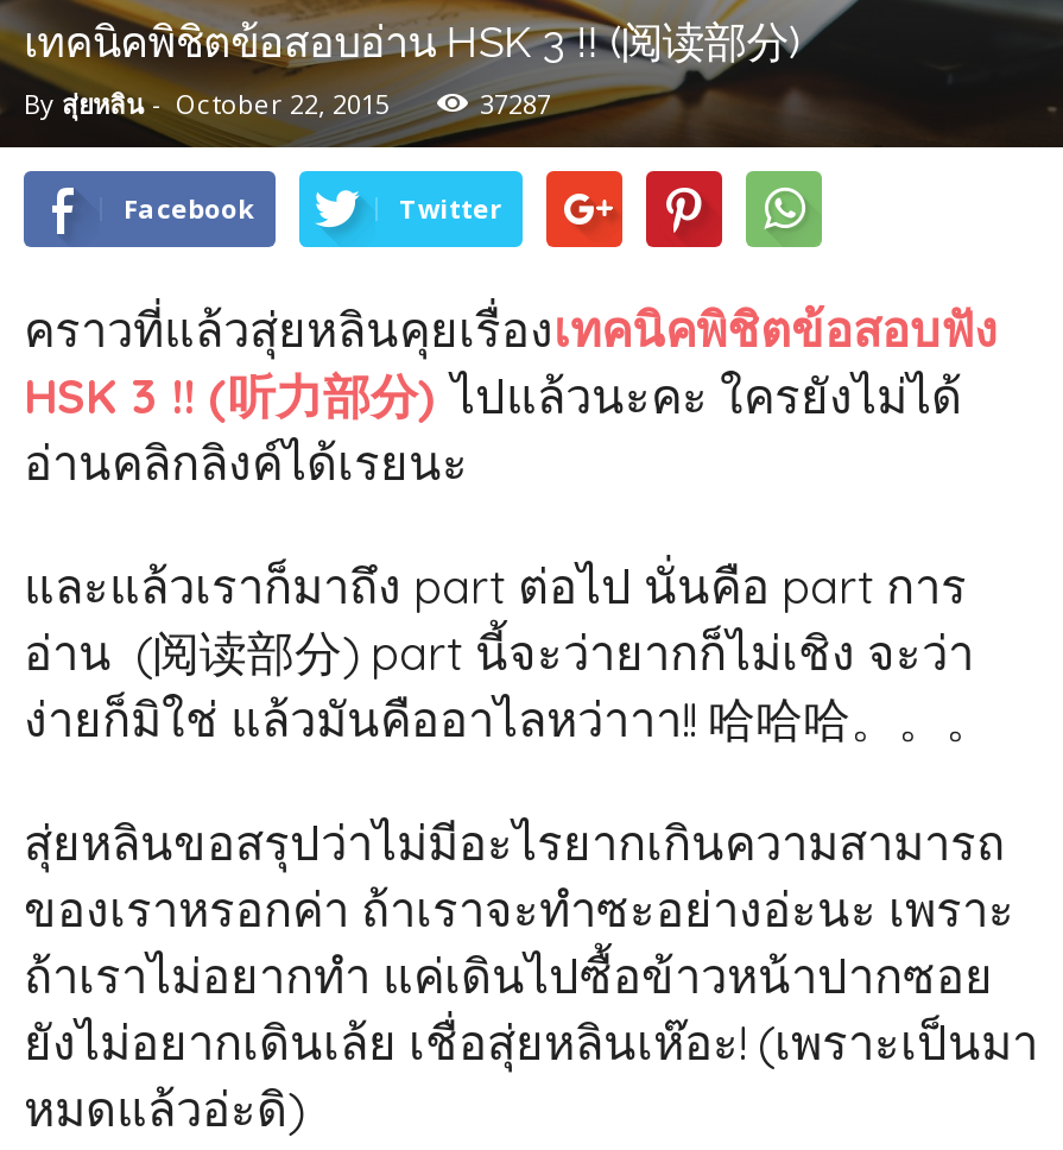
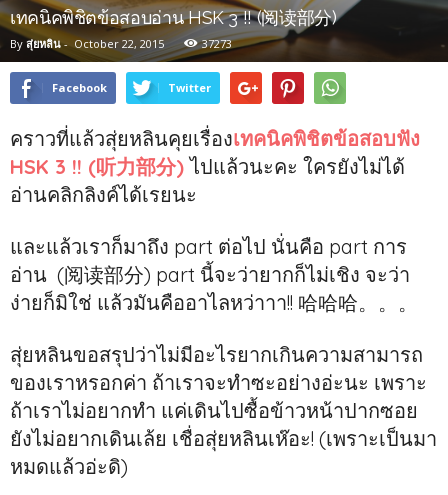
- 37287
+ 37273
